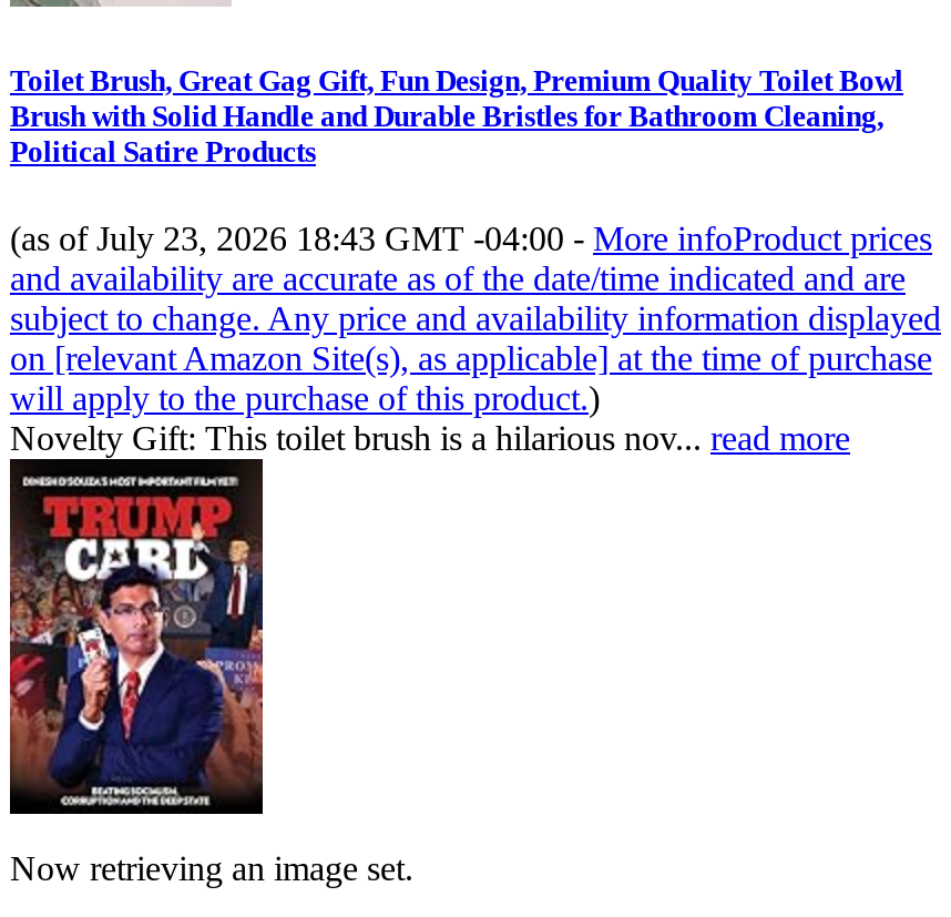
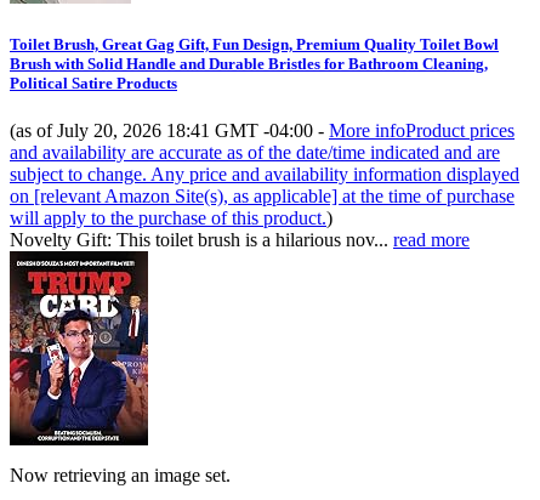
- (as of July 23, 2026 18:43 GMT -04:00 - More infoProduct prices
+ (as of July 20, 2026 18:41 GMT -04:00 - More infoProduct prices
